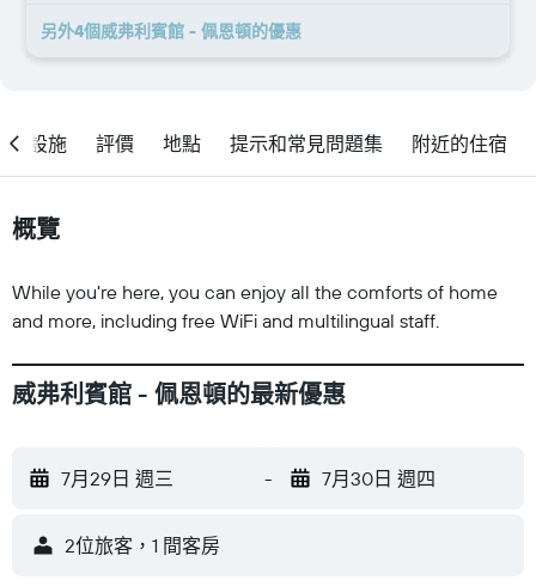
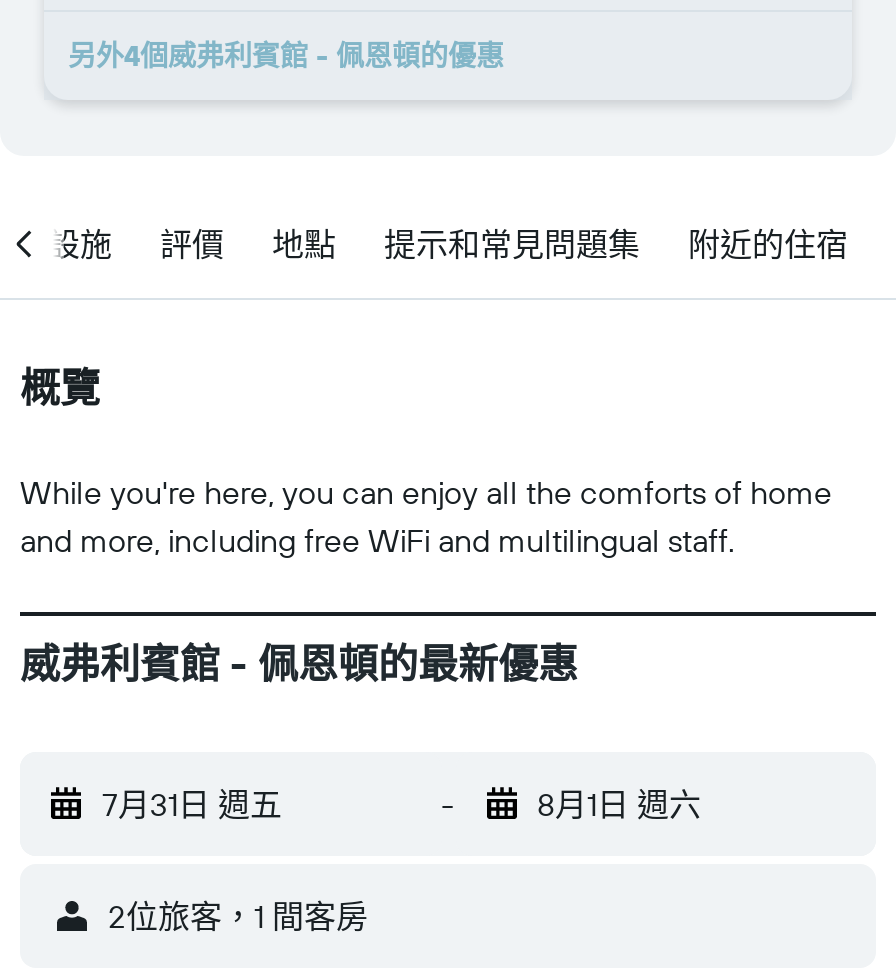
- 7月29日 週三
+ 7月31日 週五

- 7月30日 週四
+ 8月1日 週六
